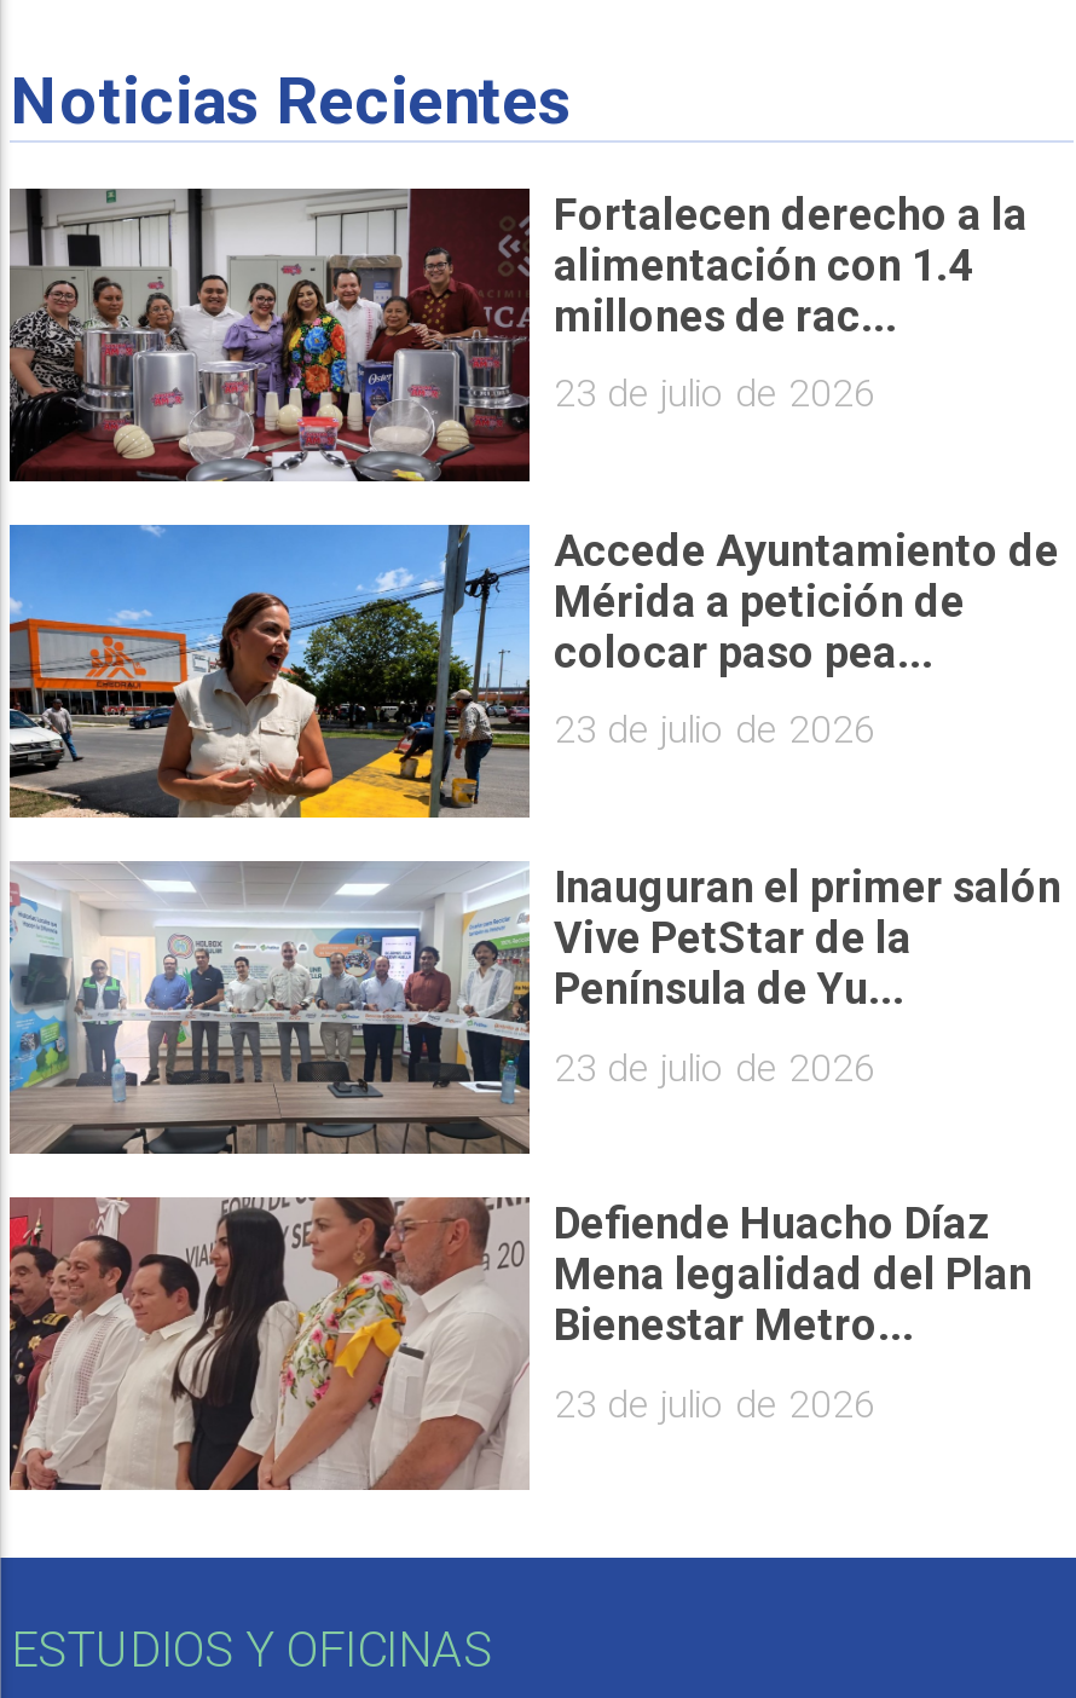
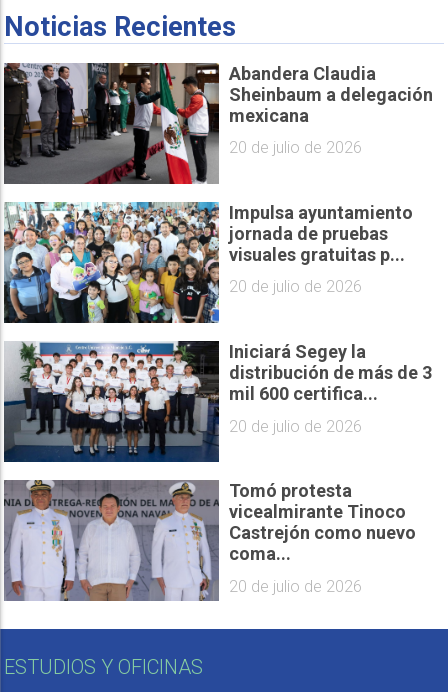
- [image]
- Fortalecen derecho a la
- alimentación con 1.4
- millones de rac...
+ [image]
+ Abandera Claudia
+ Sheinbaum a delegación
+ mexicana

- 23 de julio de 2026
+ 20 de julio de 2026

- [image]
- Accede Ayuntamiento de
- Mérida a petición de
- colocar paso pea...
+ [image]
+ Impulsa ayuntamiento
+ jornada de pruebas
+ visuales gratuitas p...

- 23 de julio de 2026
+ 20 de julio de 2026

- [image]
- Inauguran el primer salón
- Vive PetStar de la
- Península de Yu...
+ [image]
+ Iniciará Segey la
+ distribución de más de 3
+ mil 600 certifica...

- 23 de julio de 2026
+ 20 de julio de 2026

- [image]
- Defiende Huacho Díaz
- Mena legalidad del Plan
- Bienestar Metro...
+ [image]
+ Tomó protesta
+ vicealmirante Tinoco
+ Castrejón como nuevo
+ coma...

- 23 de julio de 2026
+ 20 de julio de 2026
